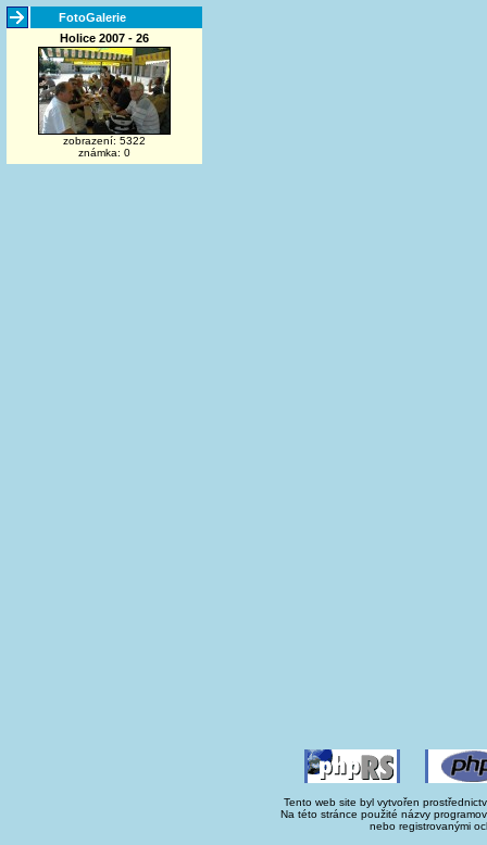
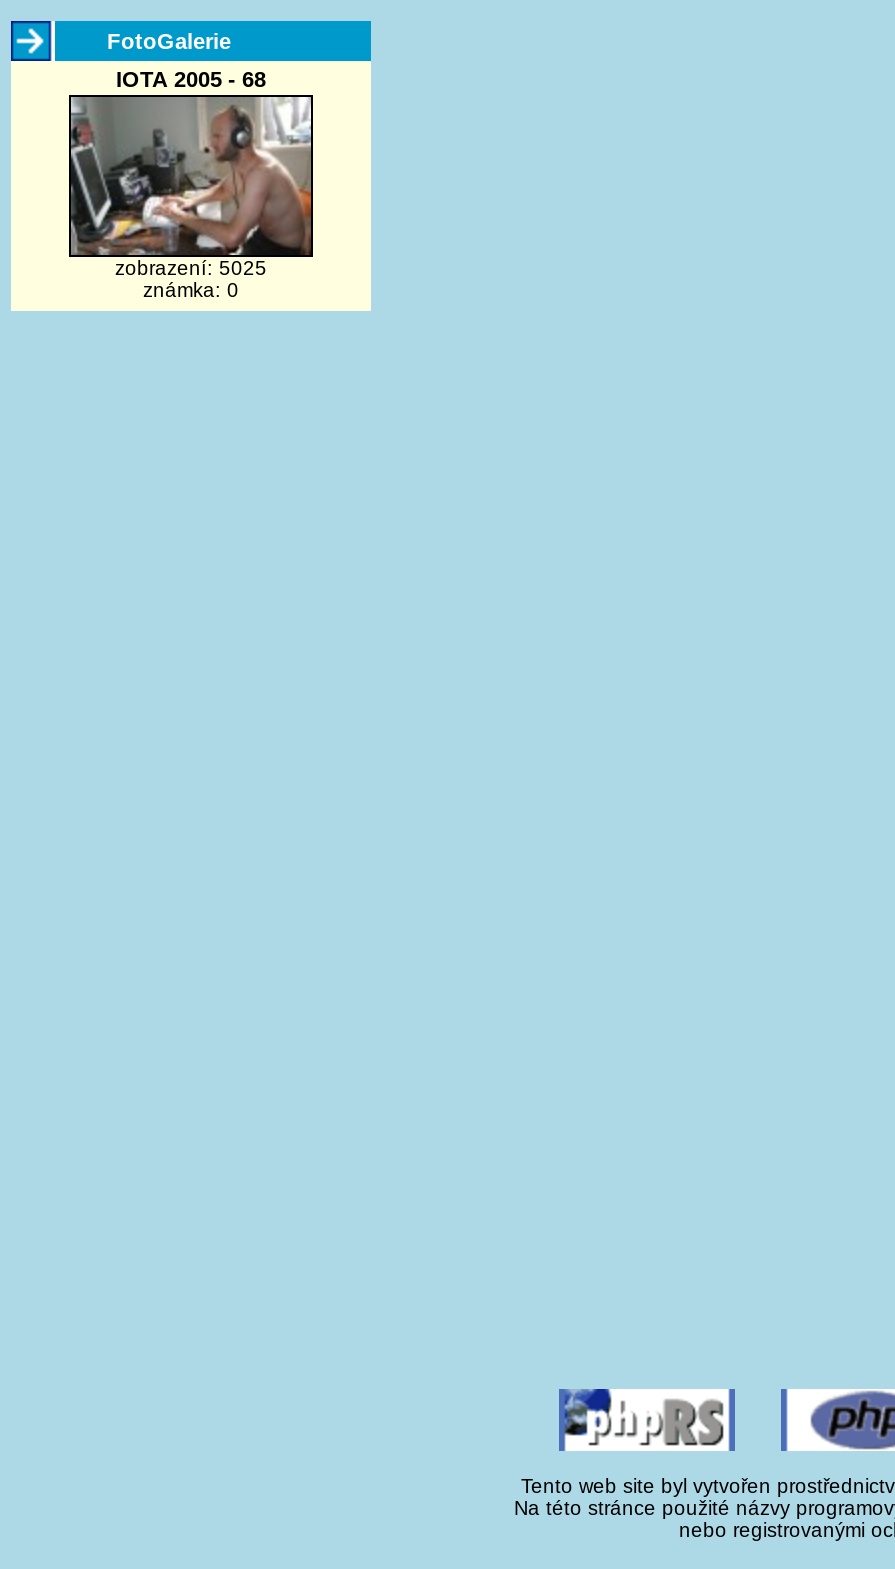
- Holice 2007 - 26
+ IOTA 2005 - 68

- [image]
- zobrazení: 5322
+ [image]
+ zobrazení: 5025
